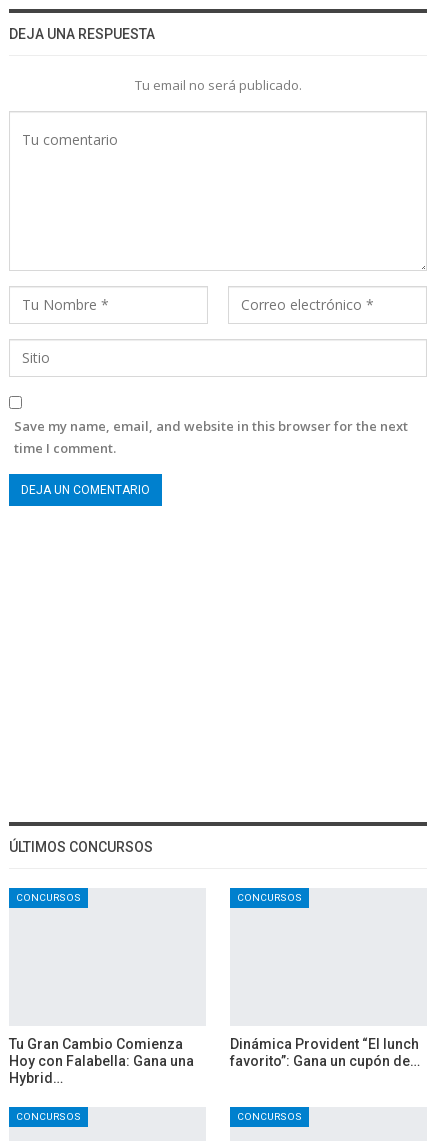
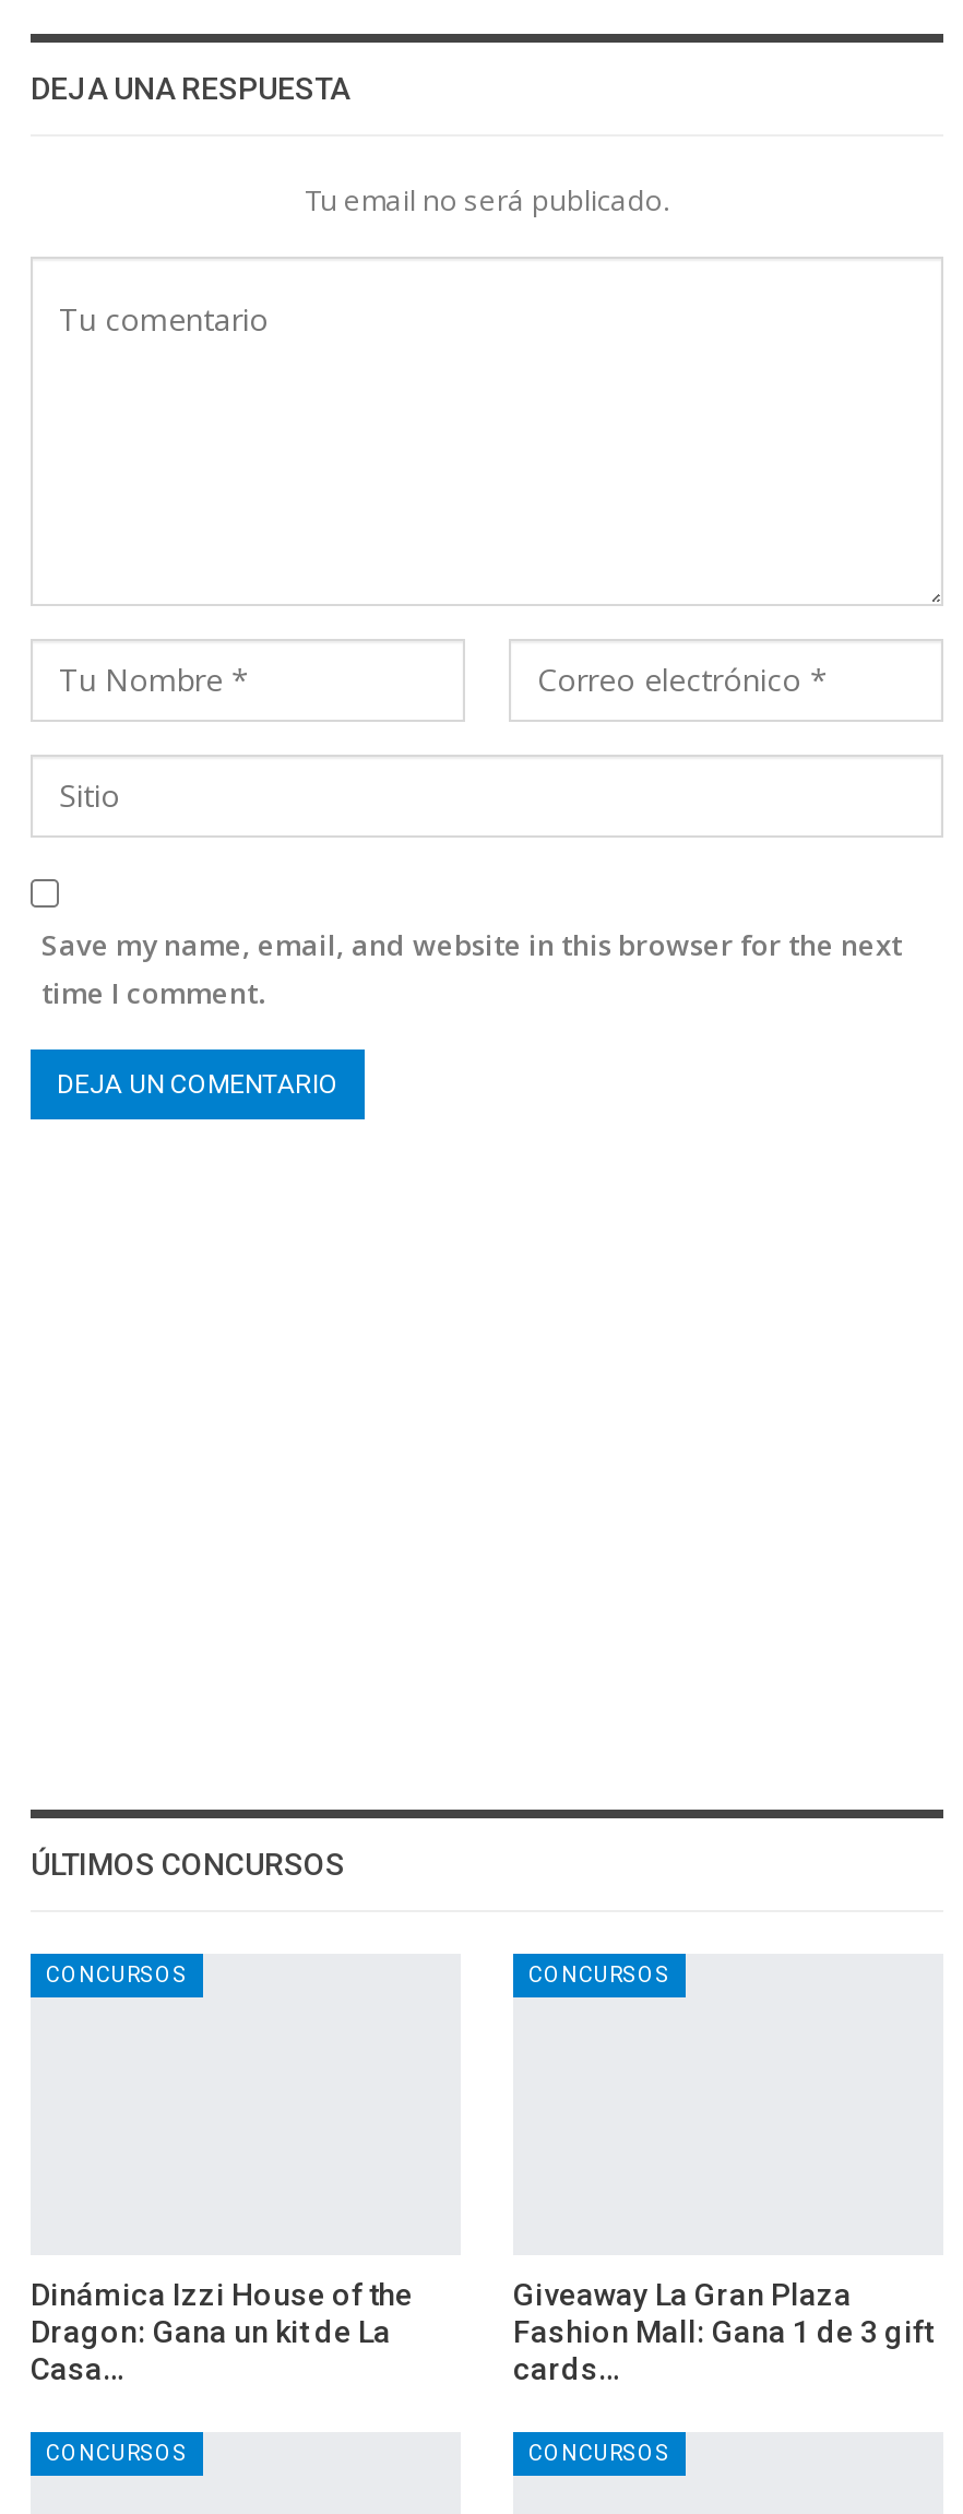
- Tu Gran Cambio Comienza
- Hoy con Falabella: Gana una
- Hybrid…
+ Dinámica Izzi House of the
+ Dragon: Gana un kit de La
+ Casa…

- Dinámica Provident “El lunch
- favorito”: Gana un cupón de…
+ Giveaway La Gran Plaza
+ Fashion Mall: Gana 1 de 3 gift
+ cards…
